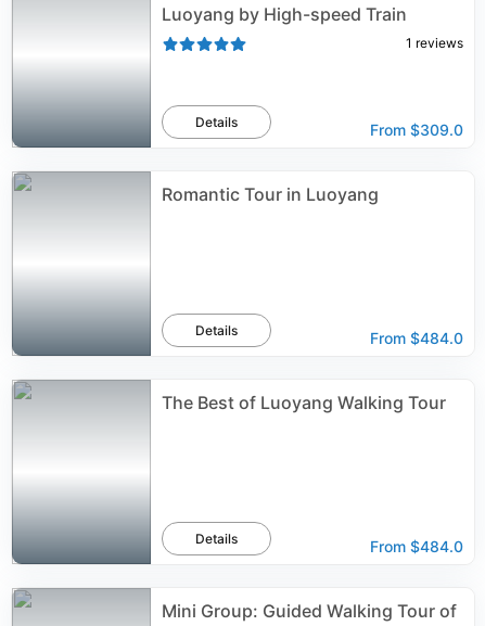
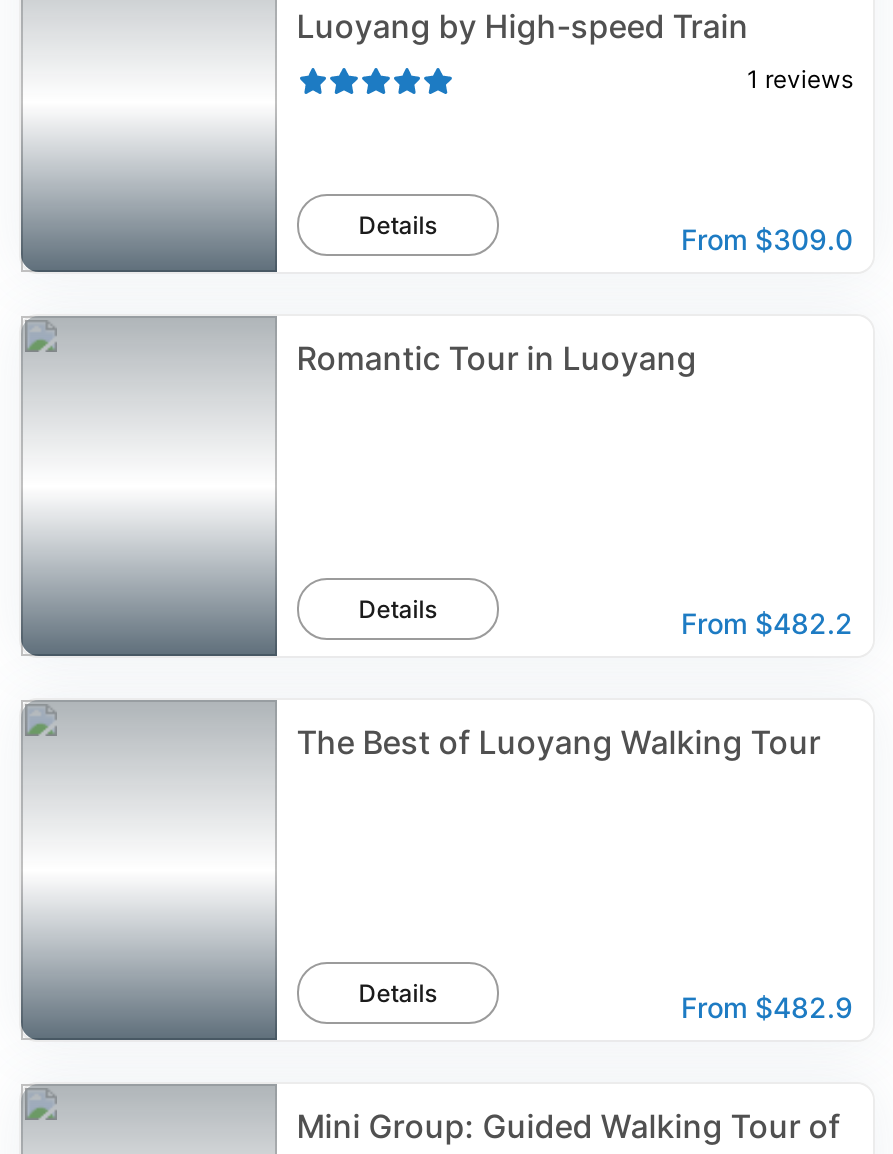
- From $484.0
+ From $482.2

- From $484.0
+ From $482.9
